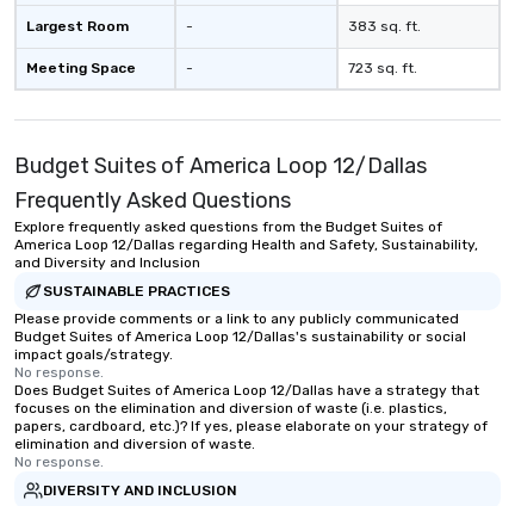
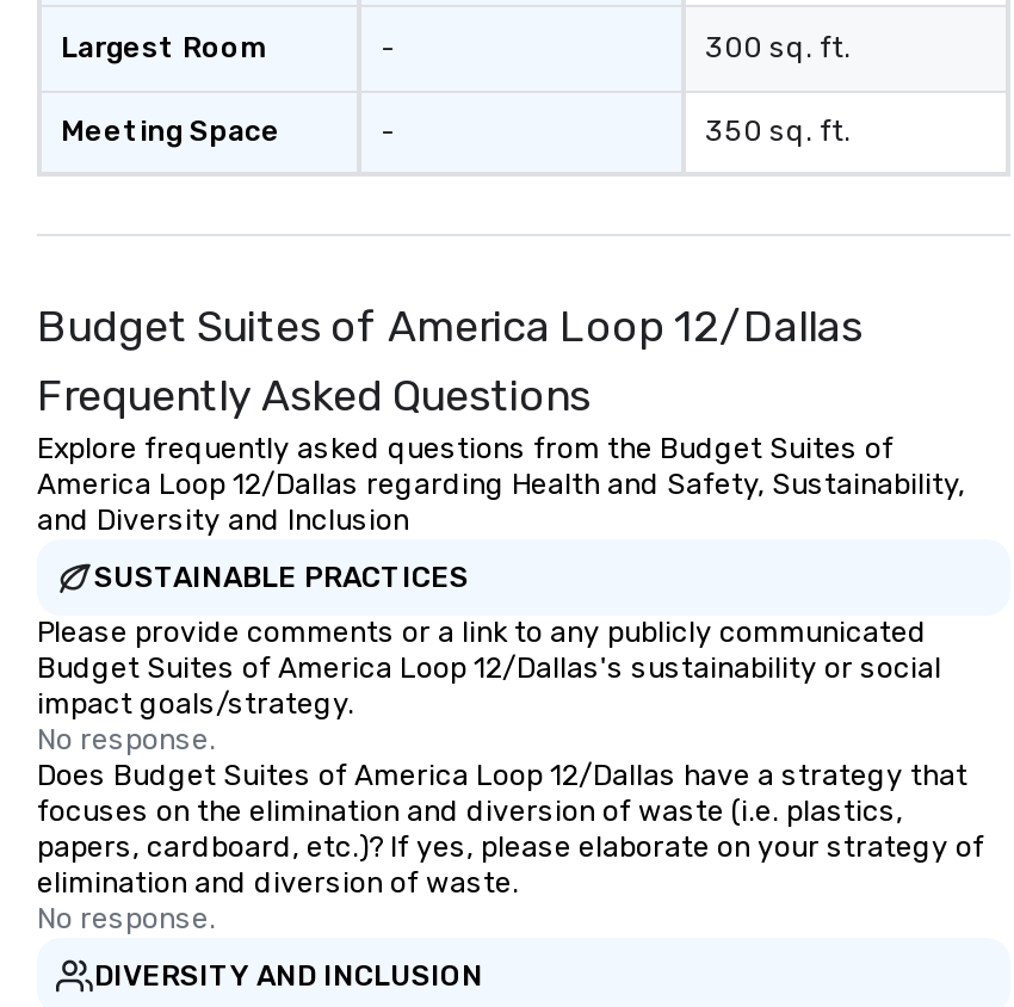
- 383 sq. ft.
+ 300 sq. ft.

- 723 sq. ft.
+ 350 sq. ft.
